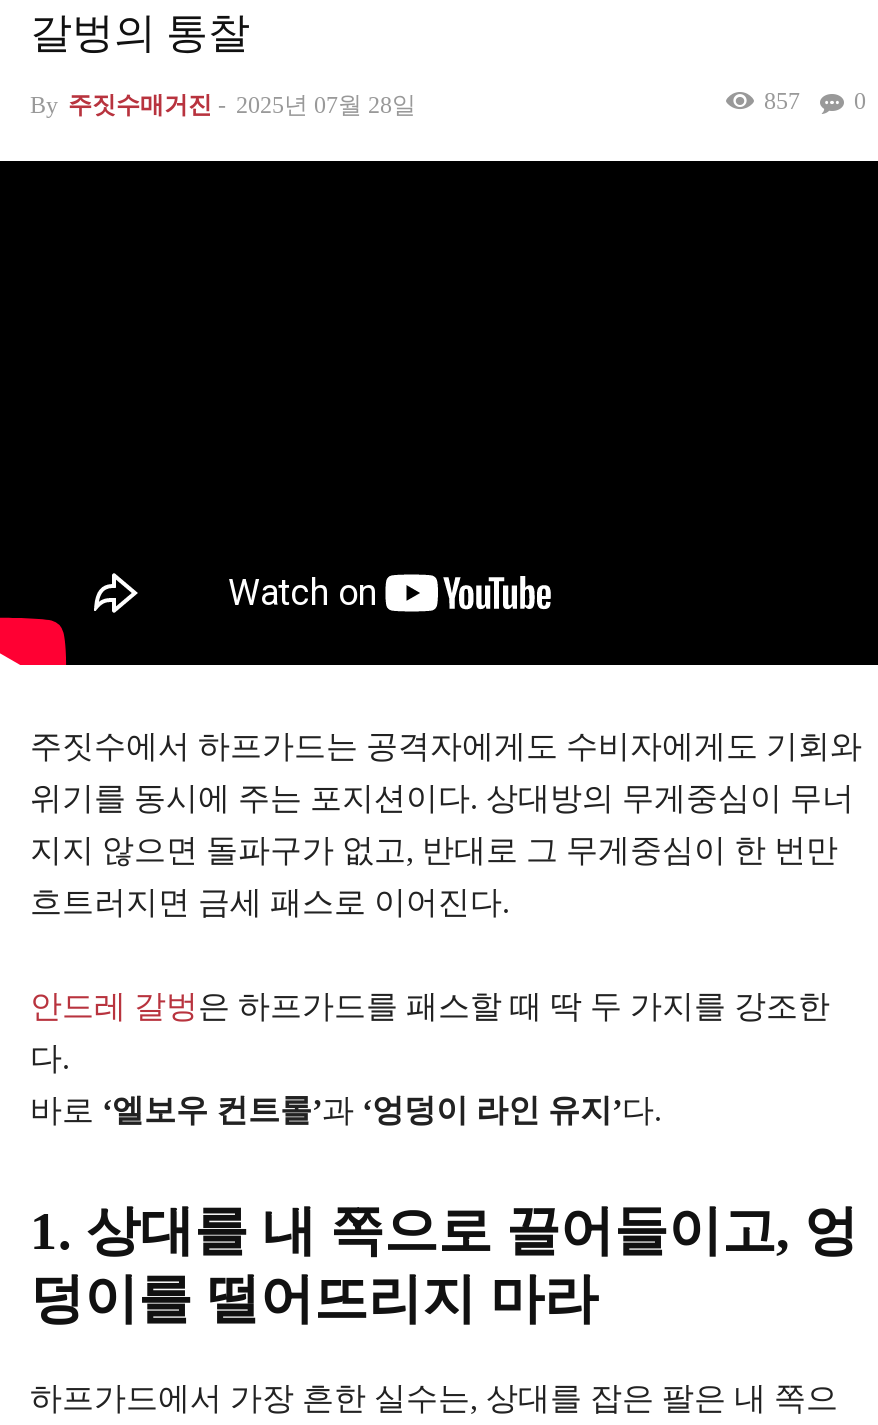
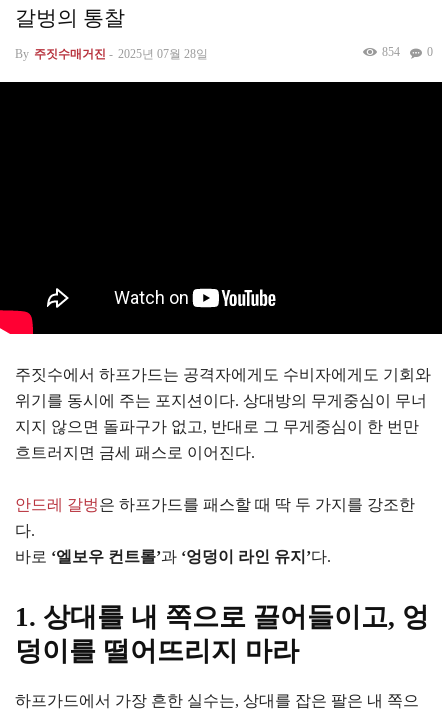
- 857 0
+ 854 0
